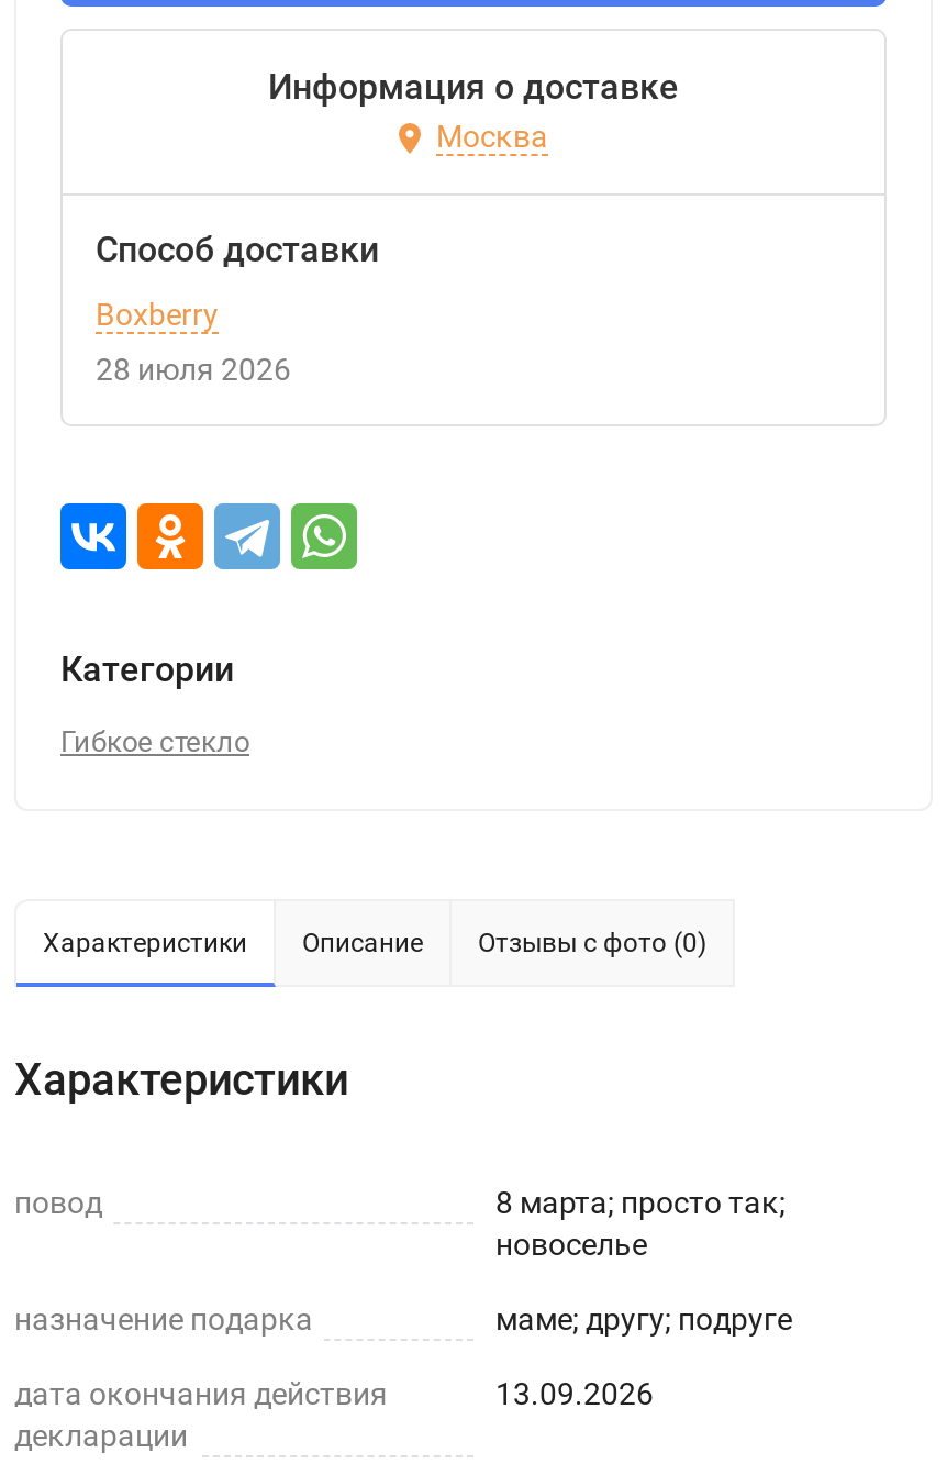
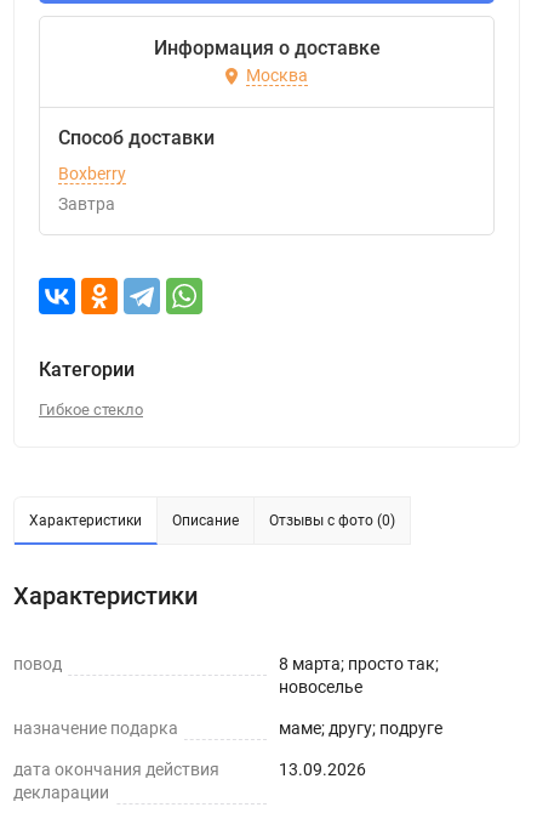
- 28 июля 2026
+ Завтра
